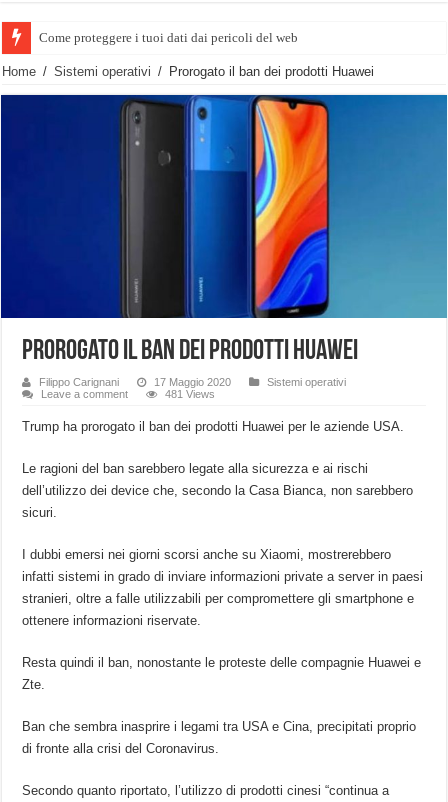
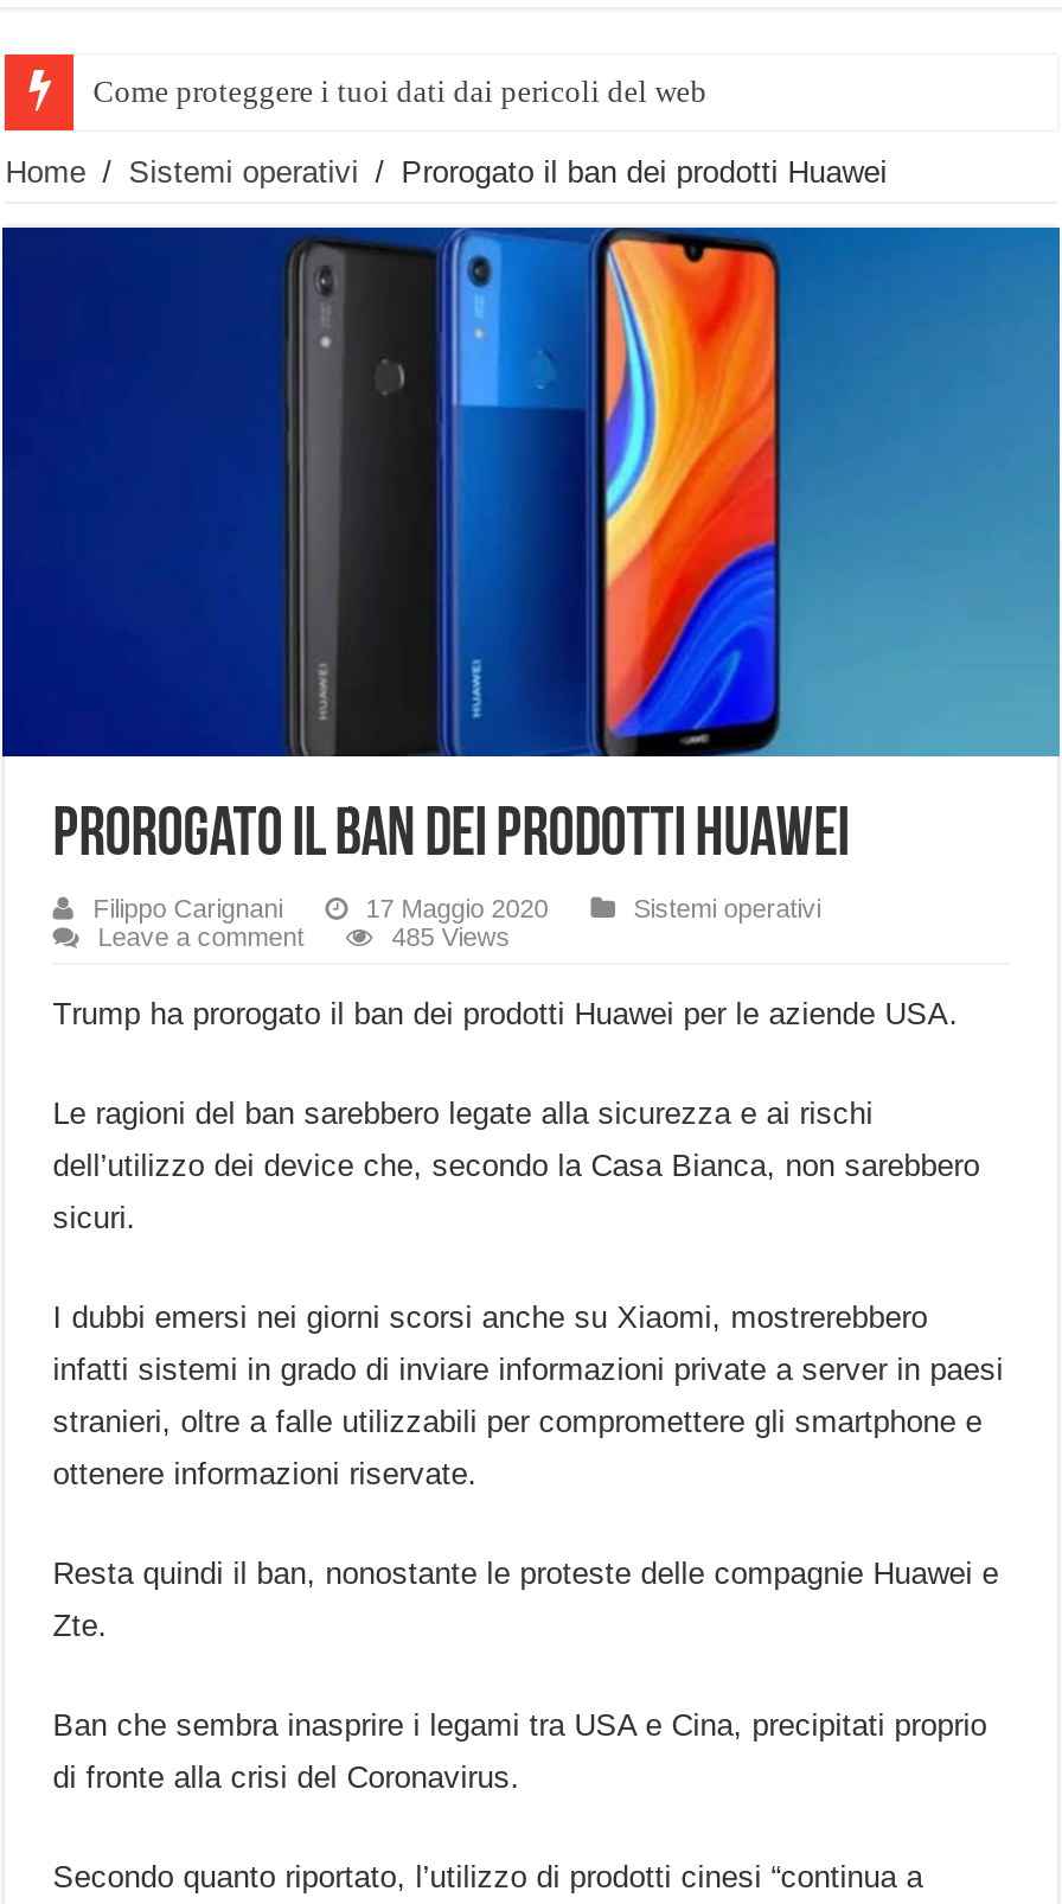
- 481 Views
+ 485 Views
